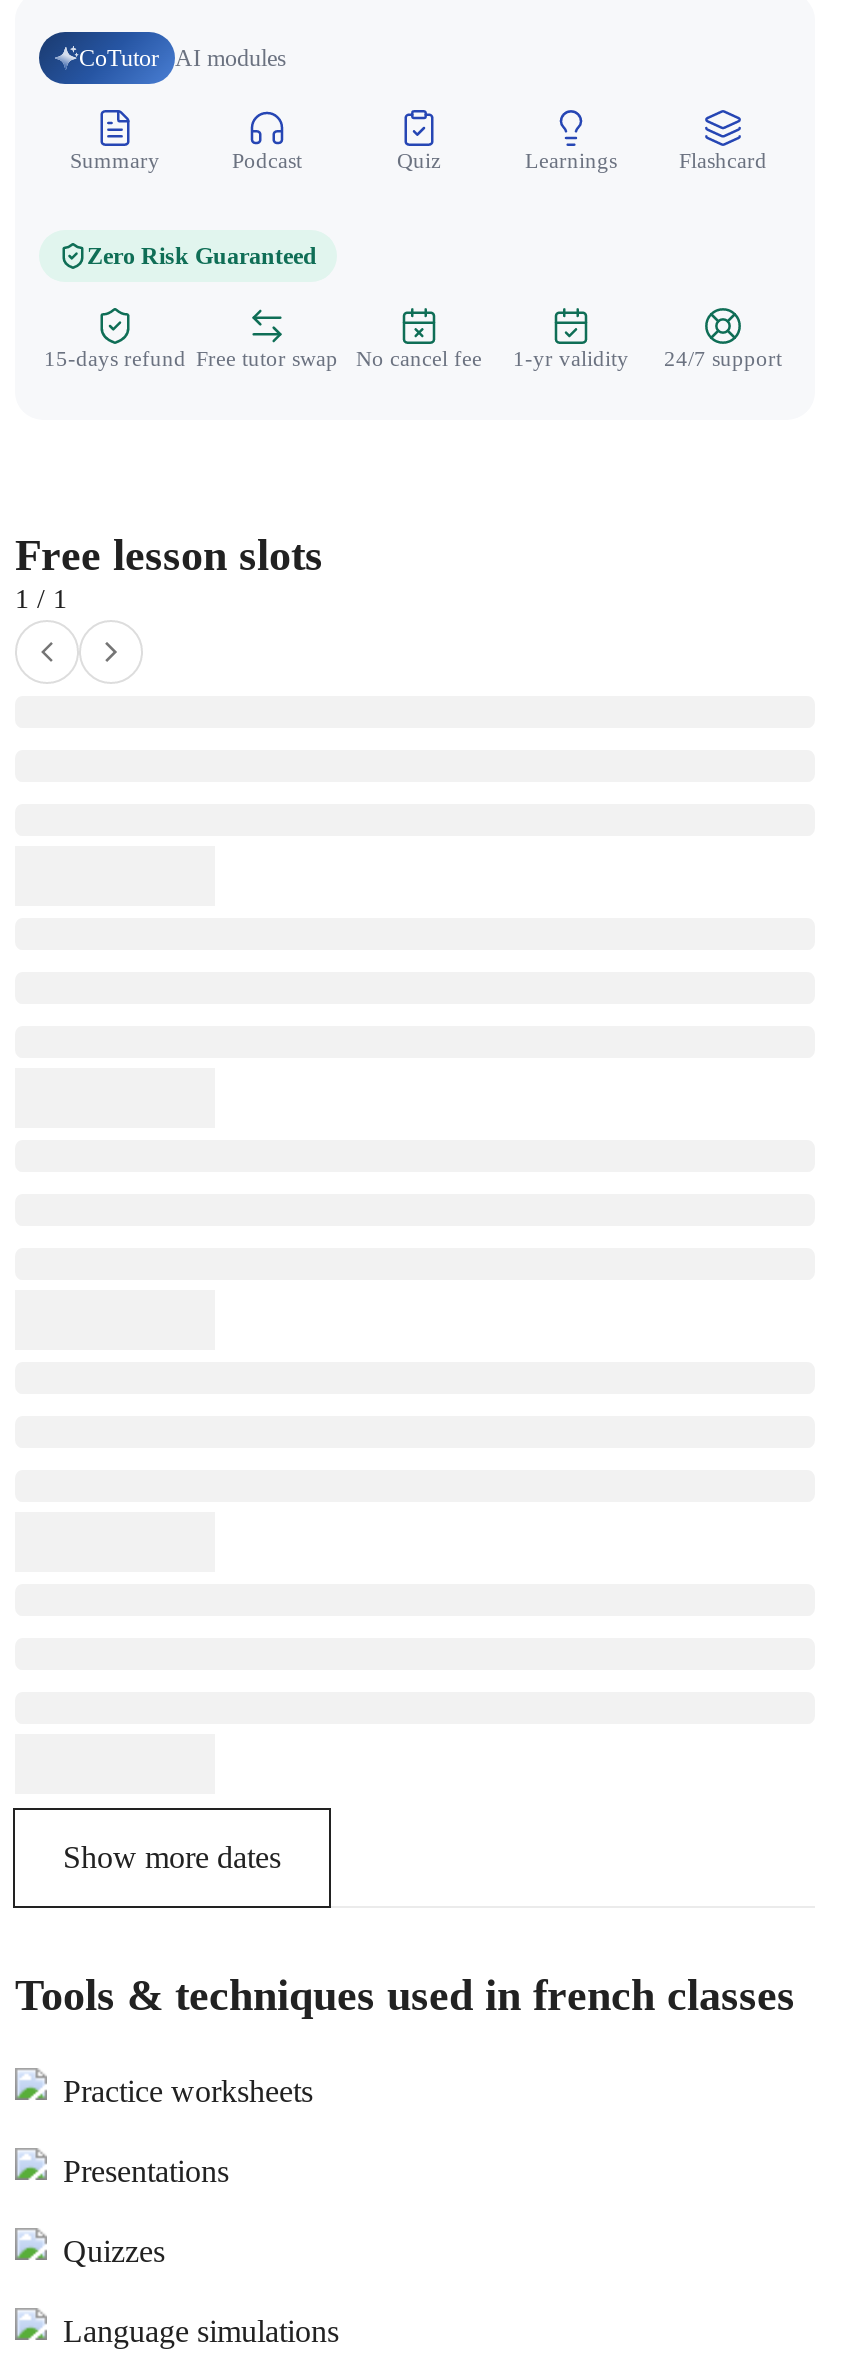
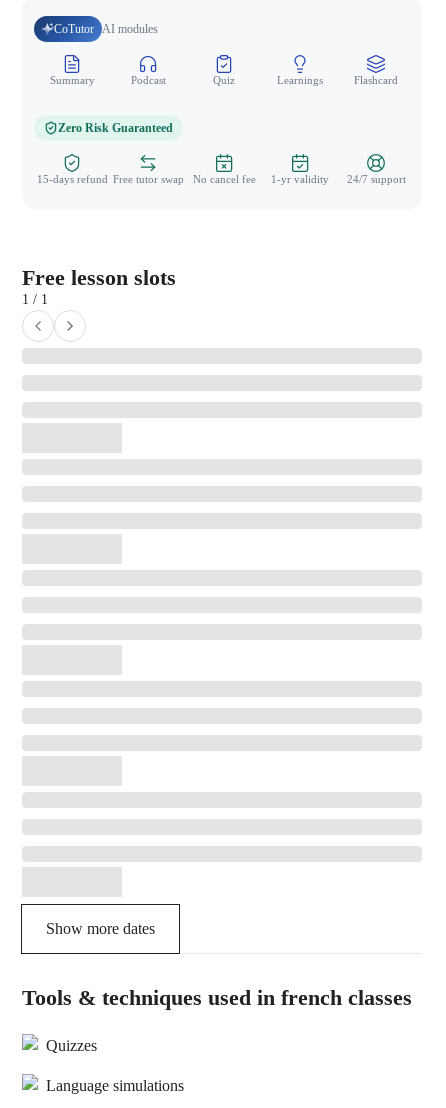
- Practice worksheets
- Presentations
